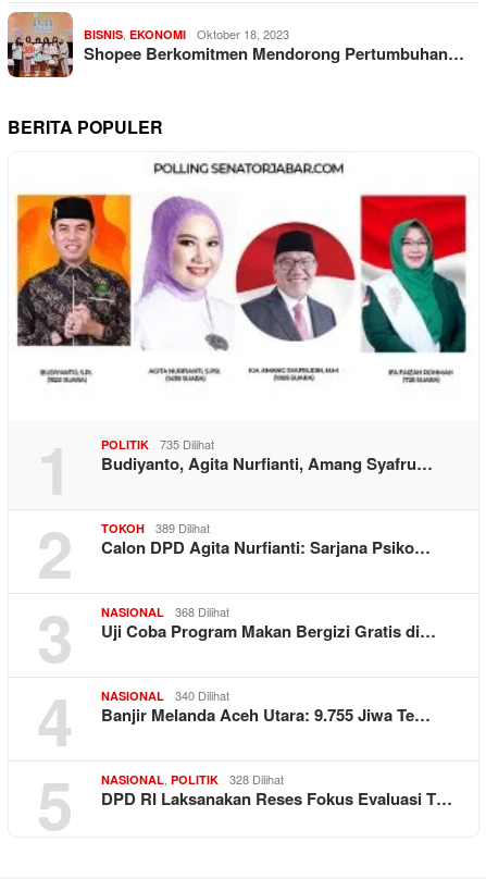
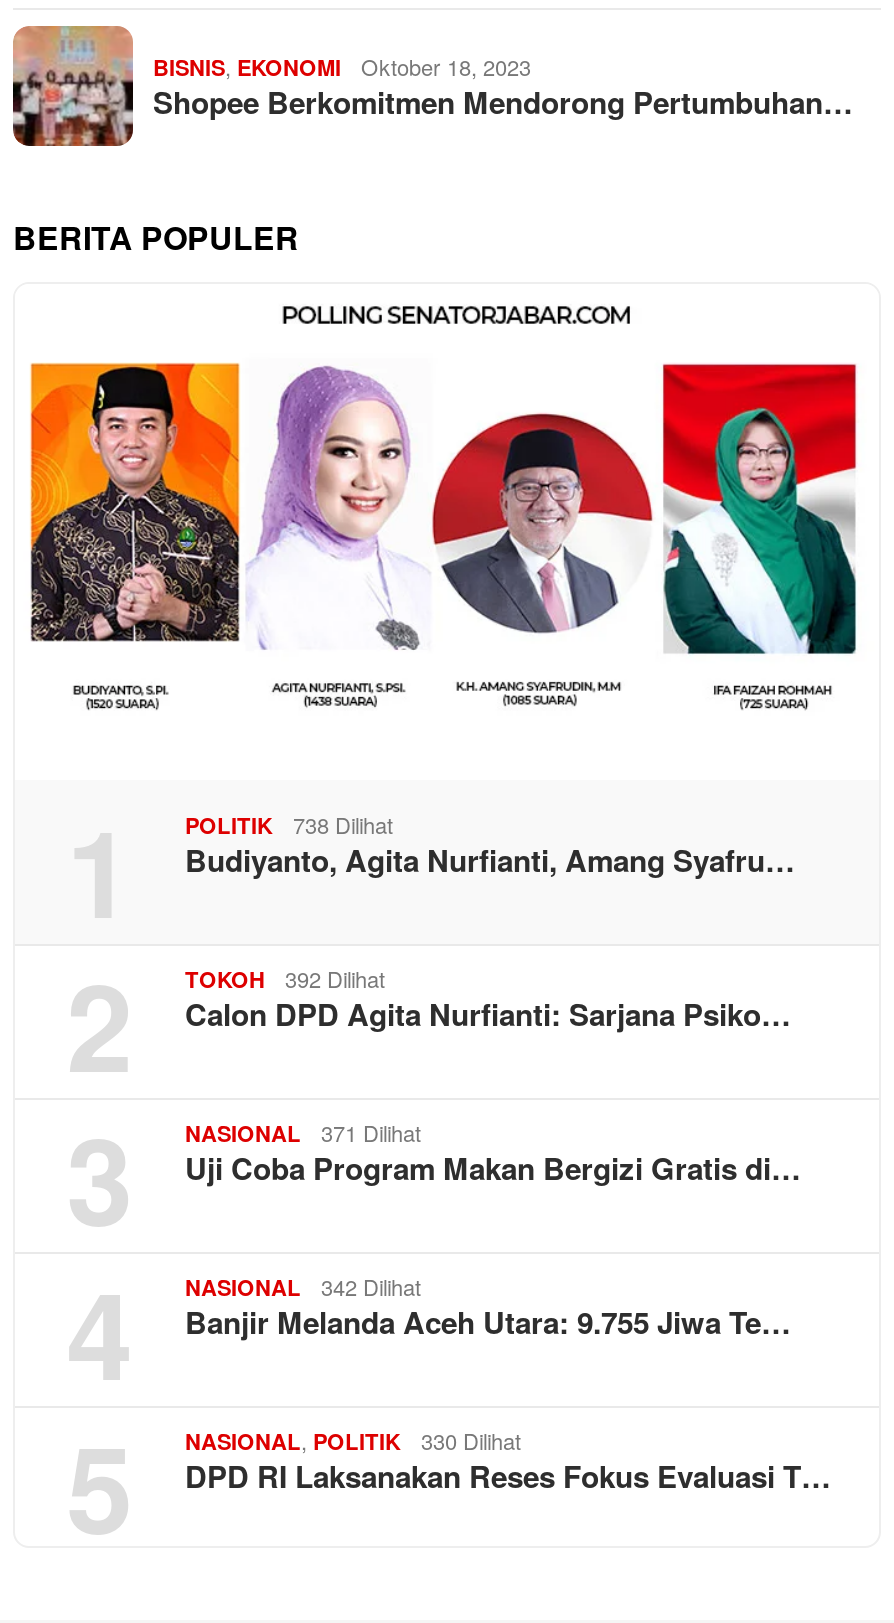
- POLITIK 735 Dilihat
+ POLITIK 738 Dilihat

- TOKOH 389 Dilihat
+ TOKOH 392 Dilihat

- NASIONAL 368 Dilihat
+ NASIONAL 371 Dilihat

- NASIONAL 340 Dilihat
+ NASIONAL 342 Dilihat

- 328 Dilihat
+ 330 Dilihat
